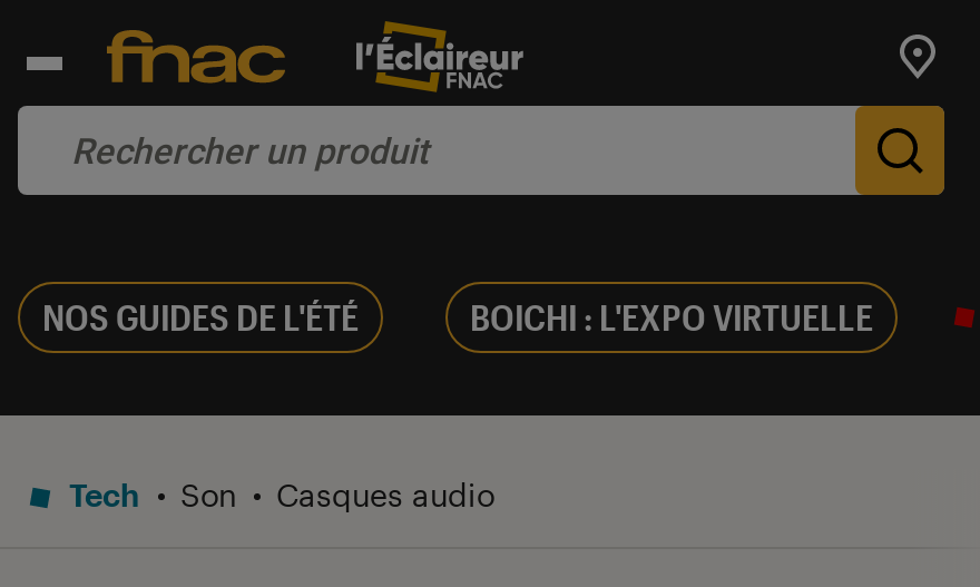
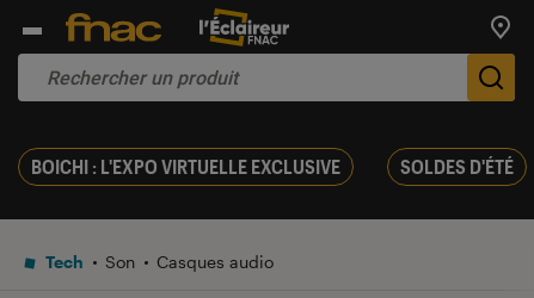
- NOS GUIDES DE L'ÉTÉ
- BOICHI : L'EXPO VIRTUELLE
+ BOICHI : L'EXPO VIRTUELLE EXCLUSIVE
+ SOLDES D'ÉTÉ
